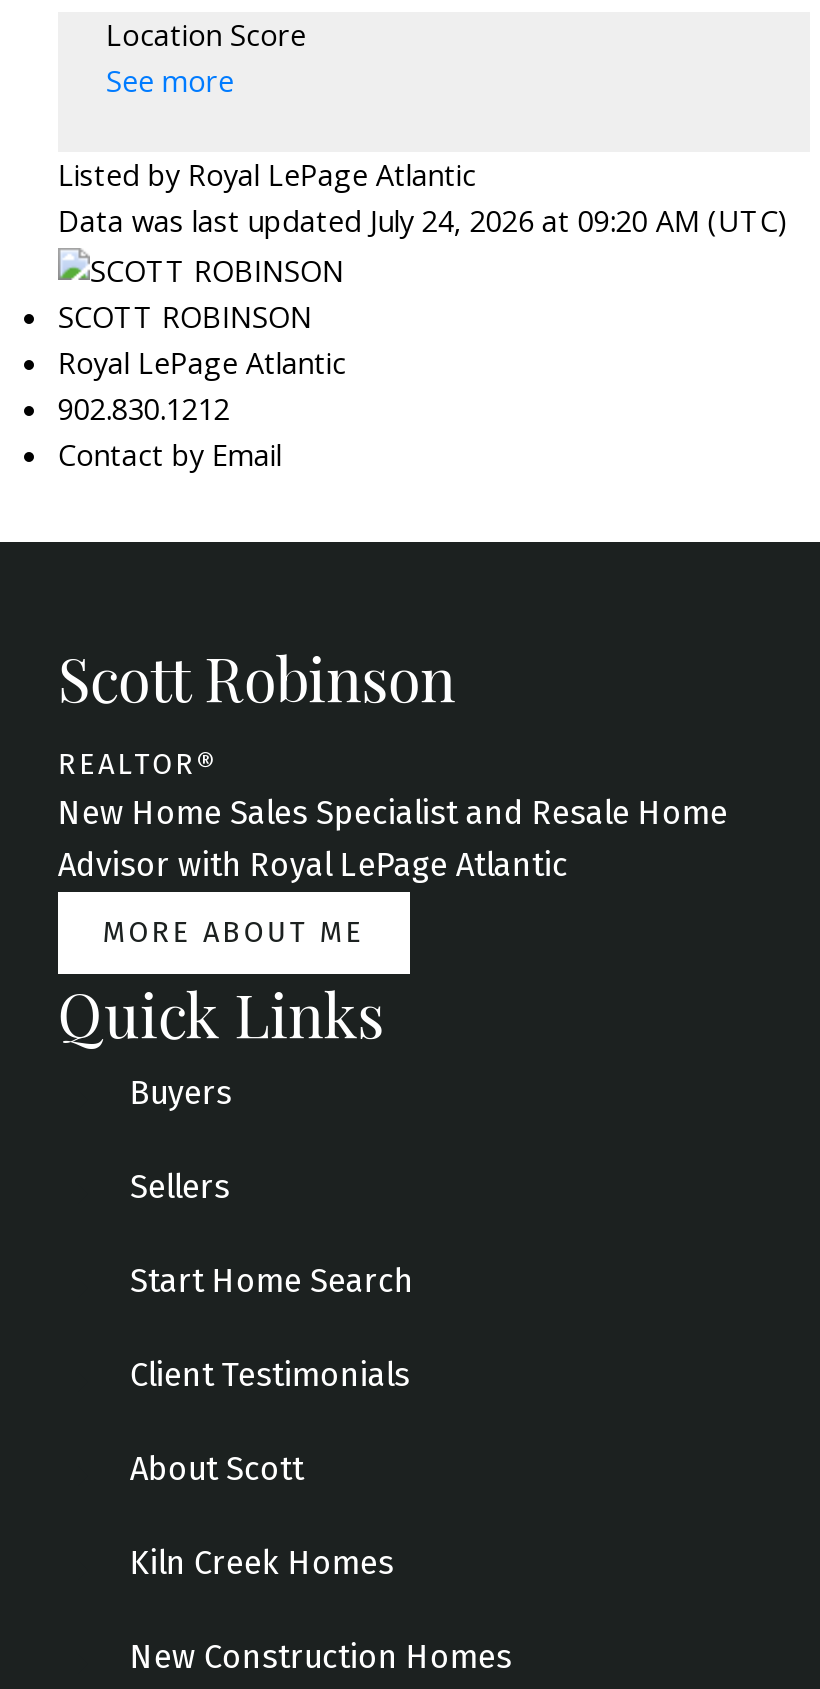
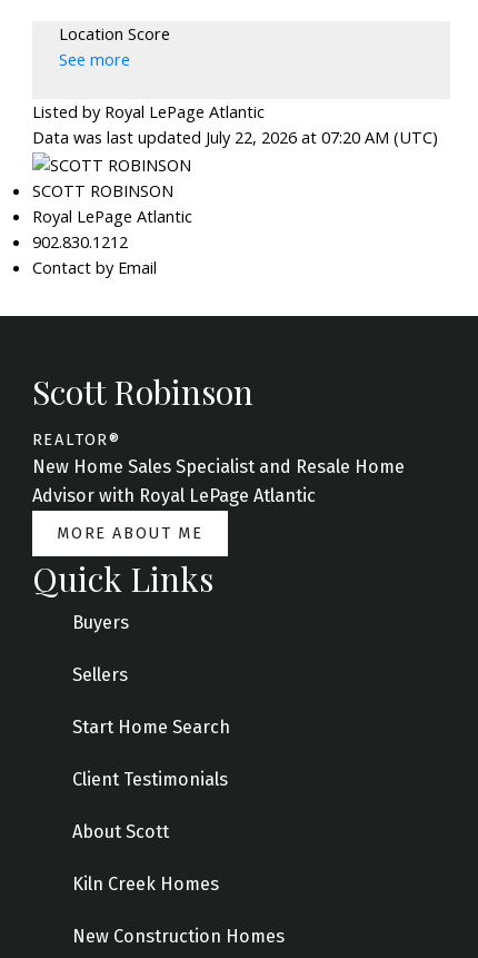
- Data was last updated July 24, 2026 at 09:20 AM (UTC)
+ Data was last updated July 22, 2026 at 07:20 AM (UTC)
